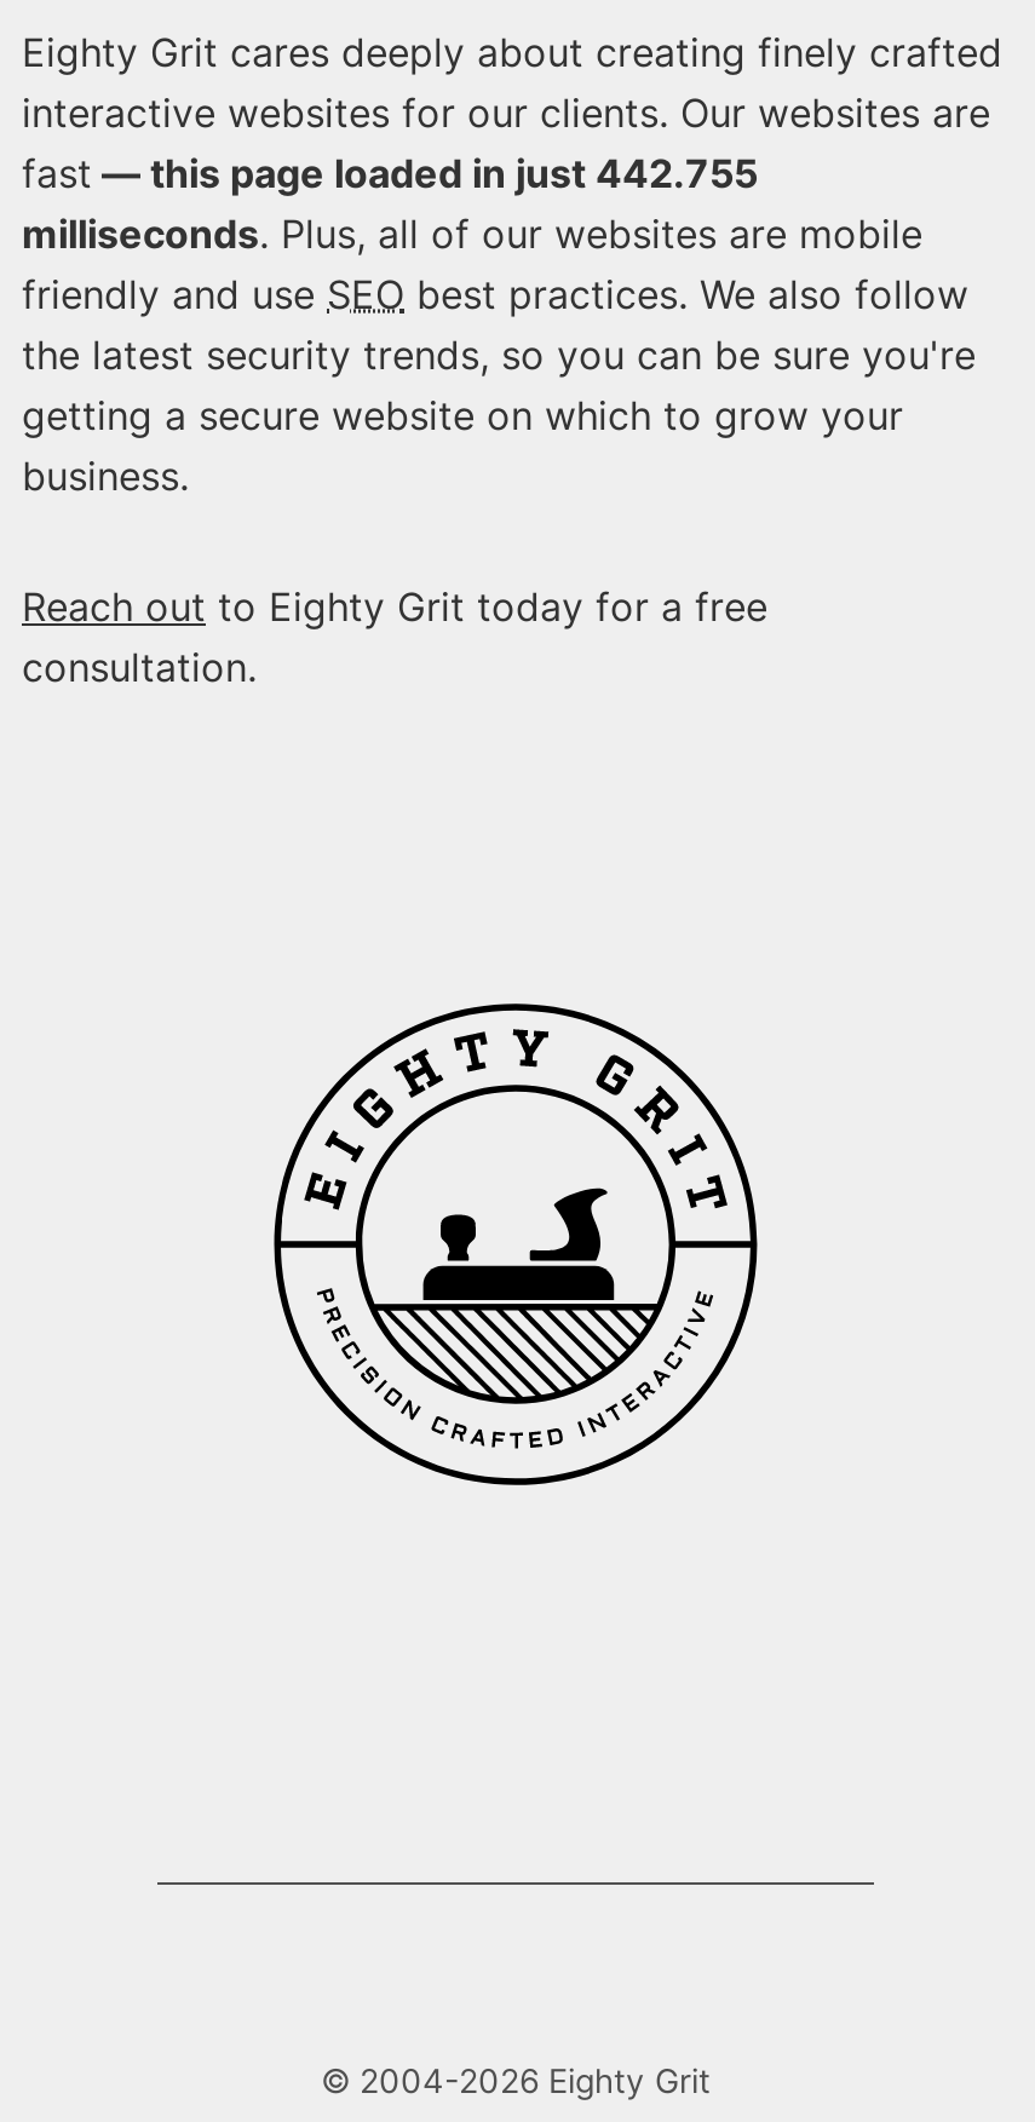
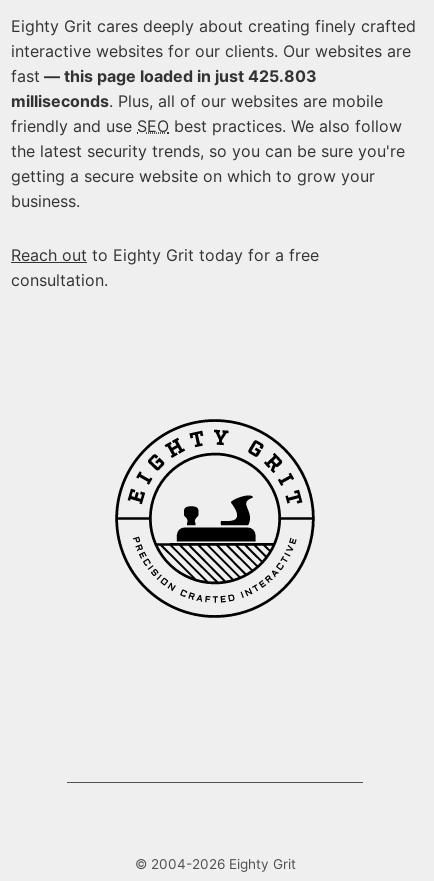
- fast — this page loaded in just 442.755
+ fast — this page loaded in just 425.803
